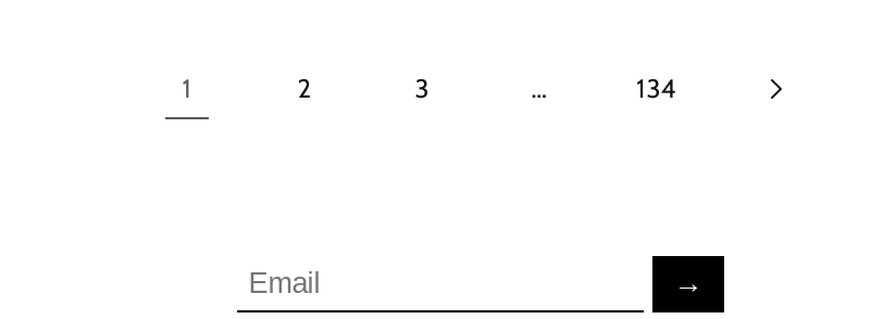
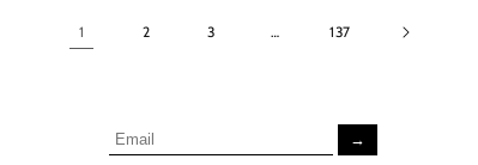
- 134
+ 137
